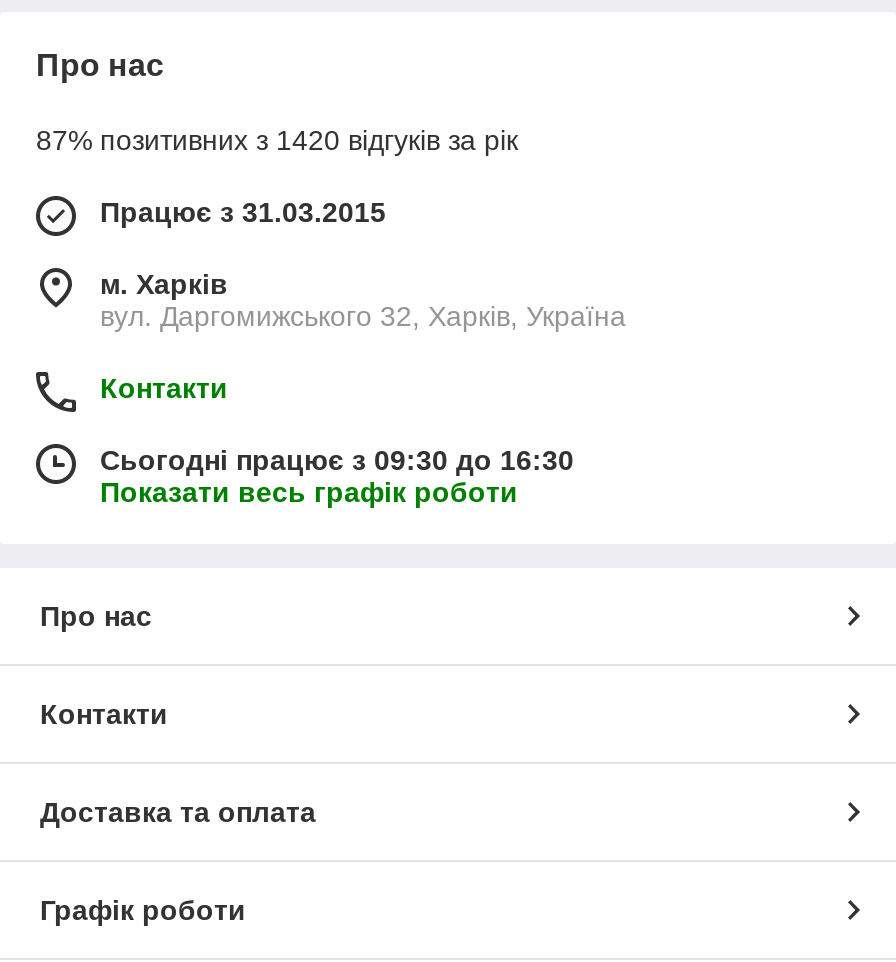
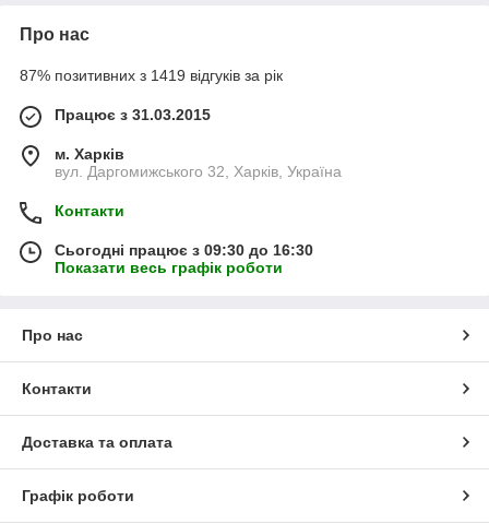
- 87% позитивних з 1420 відгуків за рік
+ 87% позитивних з 1419 відгуків за рік
